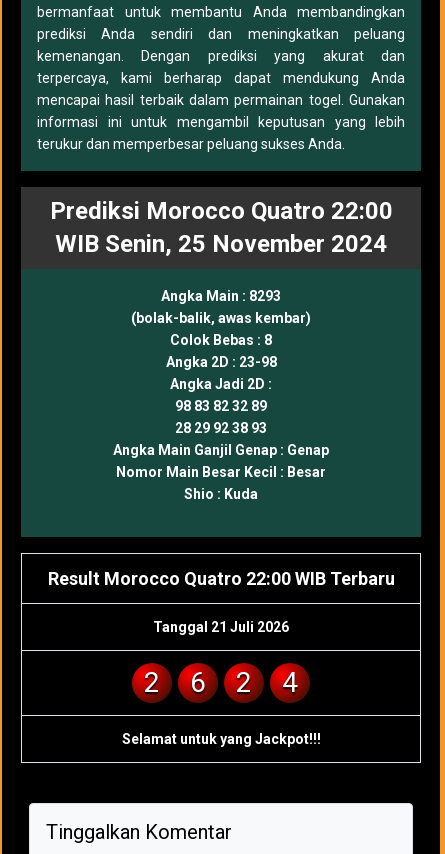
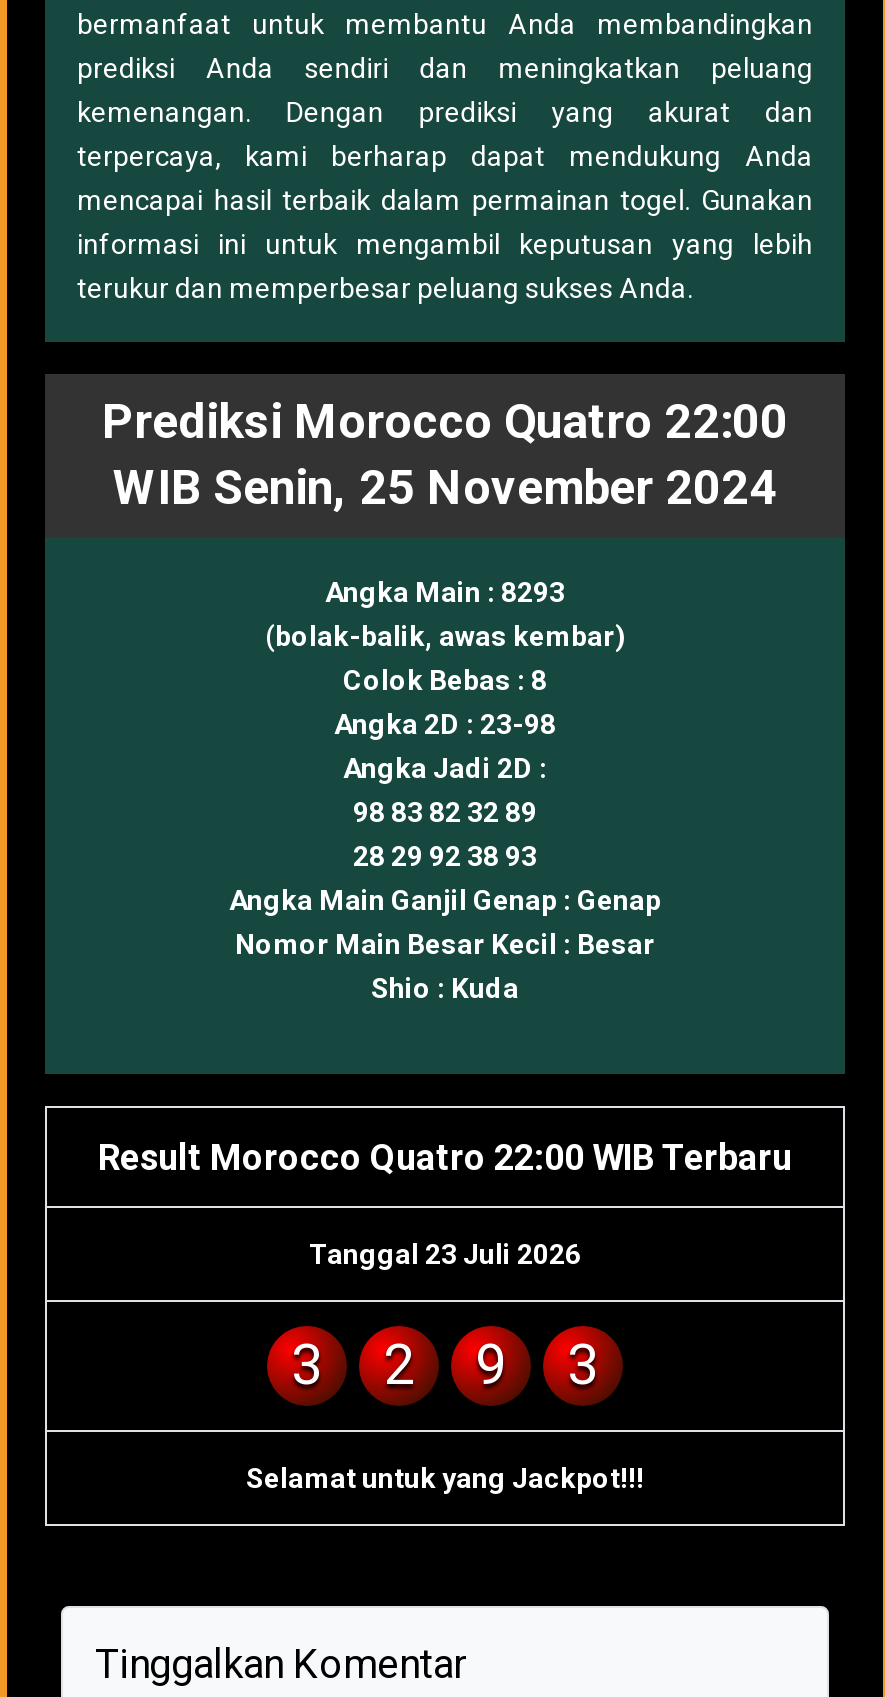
- Tanggal 21 Juli 2026
+ Tanggal 23 Juli 2026
+ 3

- 6
- 2
- 4
+ 9
+ 3
